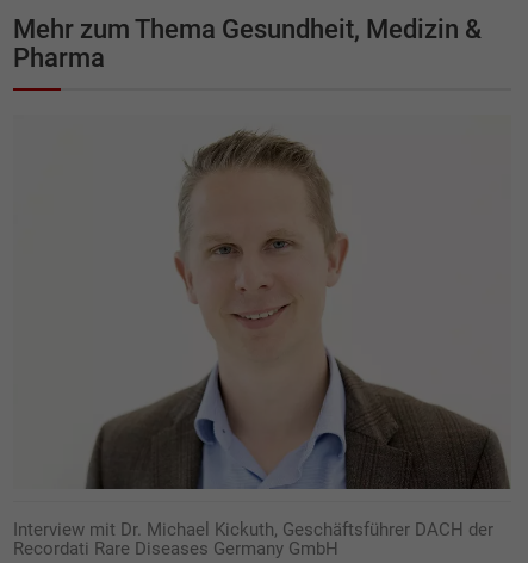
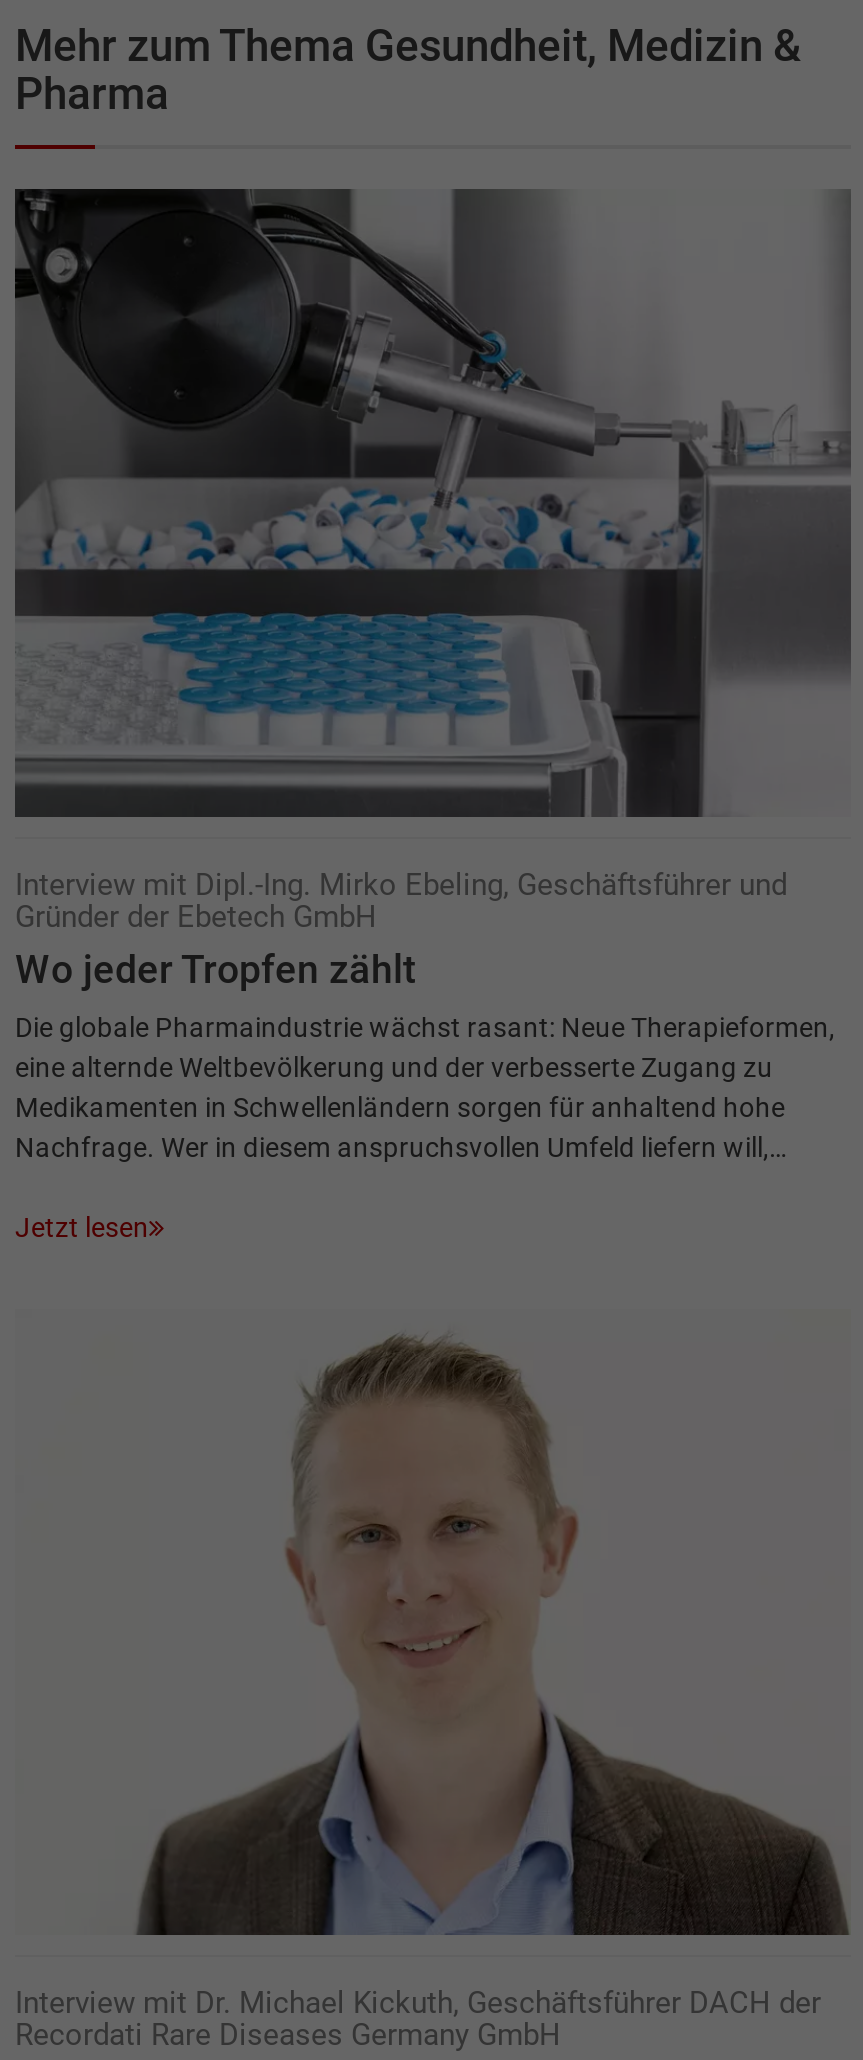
+ [image]
+ Interview mit Dipl.-Ing. Mirko Ebeling, Geschäftsführer und
+ Gründer der Ebetech GmbH
+ Wo jeder Tropfen zählt
+ Die globale Pharmaindustrie wächst rasant: Neue Therapieformen,
+ eine alternde Weltbevölkerung und der verbesserte Zugang zu
+ Medikamenten in Schwellenländern sorgen für anhaltend hohe
+ Nachfrage. Wer in diesem anspruchsvollen Umfeld liefern will,…
+ Jetzt lesen
